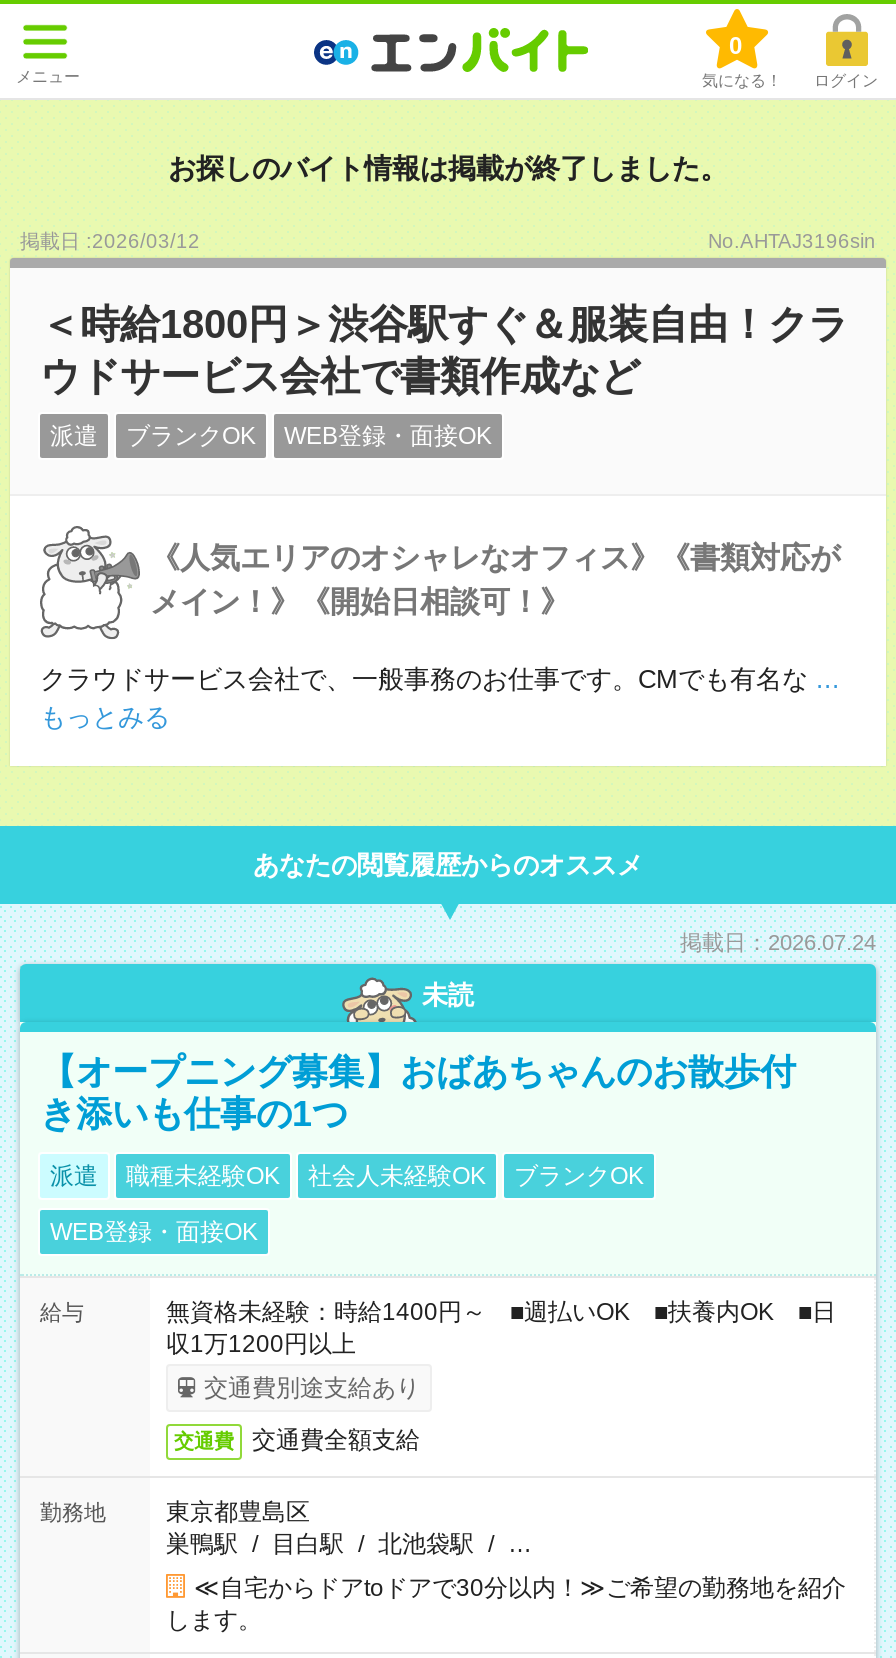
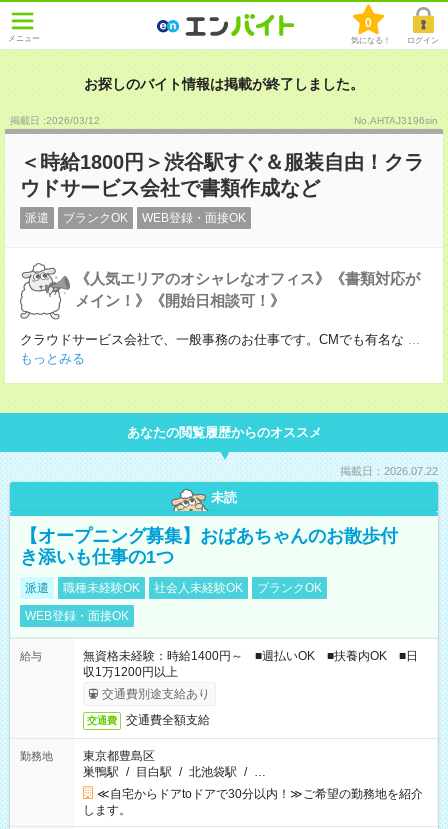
- 掲載日：2026.07.24
+ 掲載日：2026.07.22
